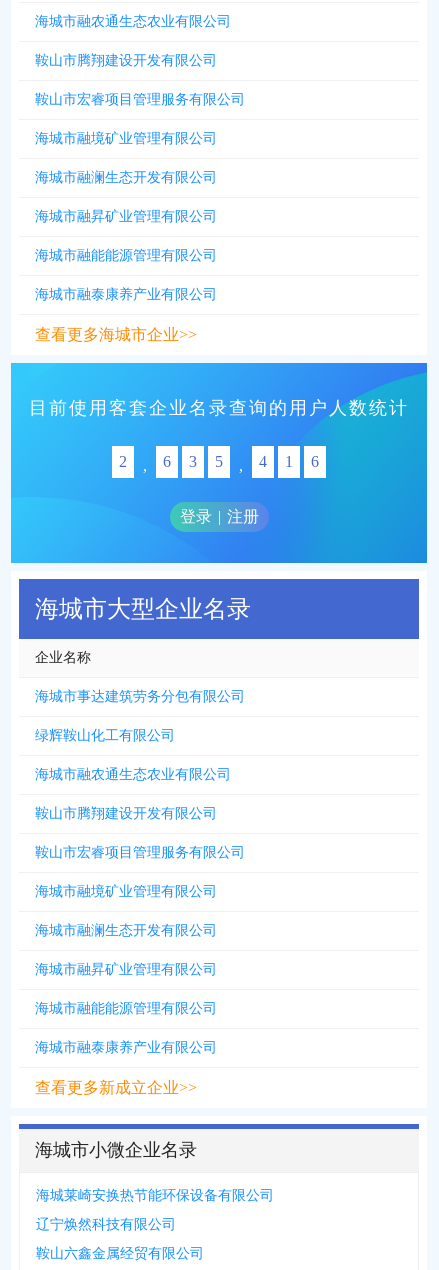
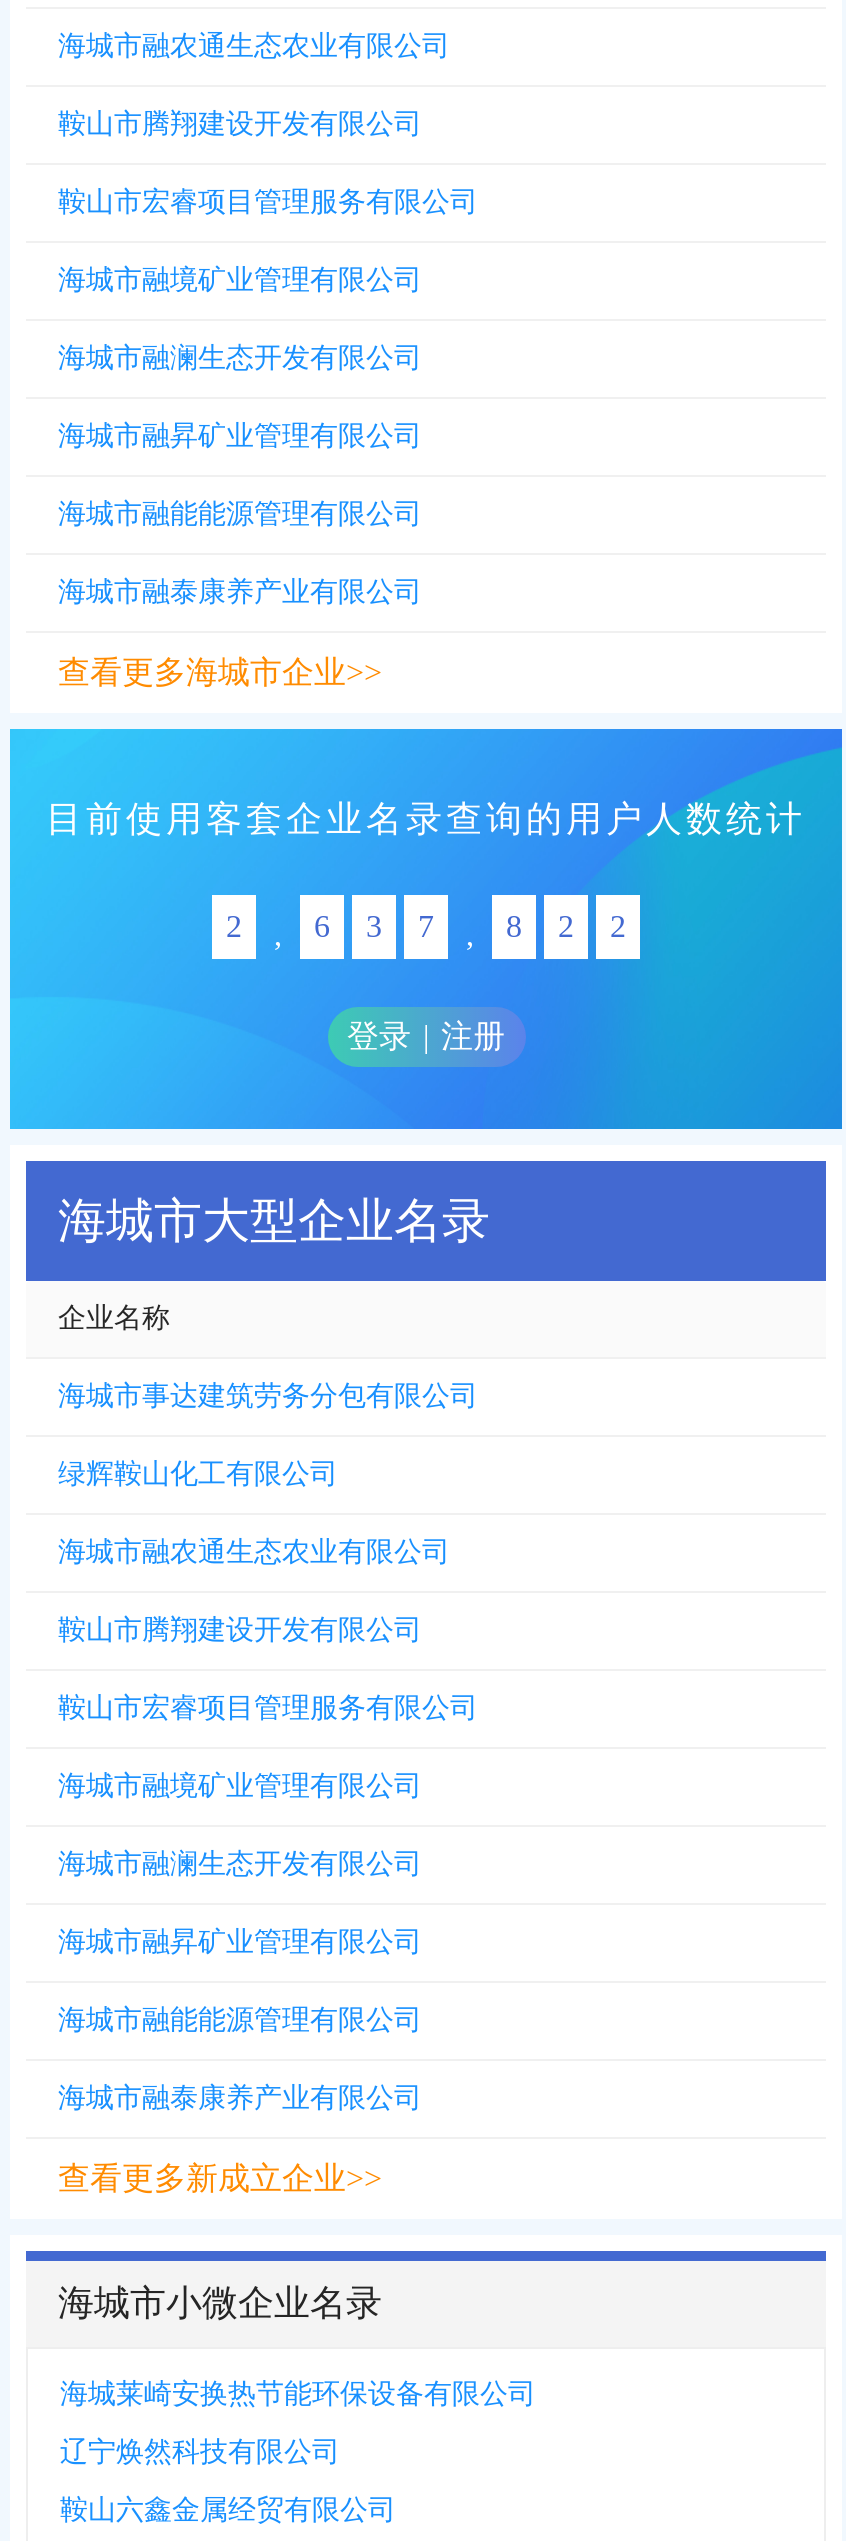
- 5
+ 7

- 4
+ 8

- 1
+ 2

- 6
+ 2
